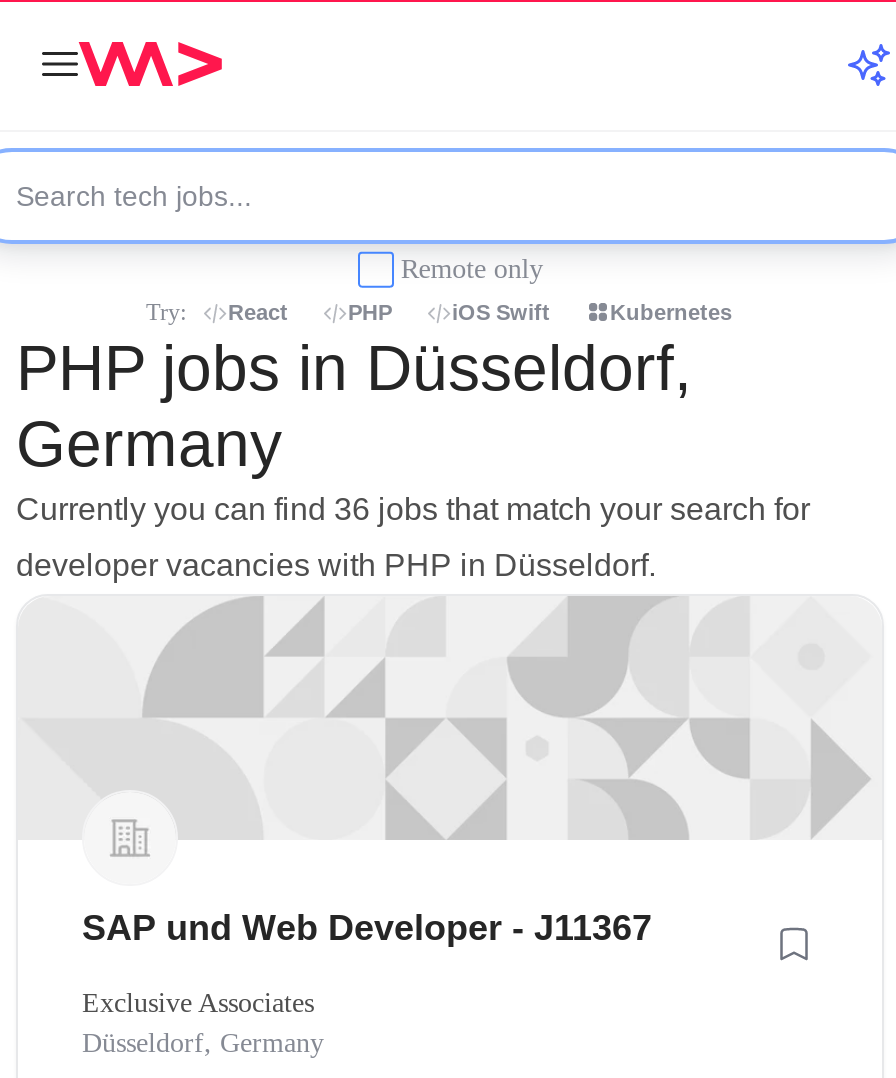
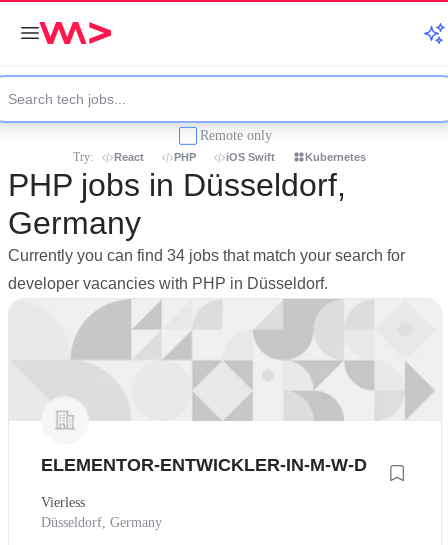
- Currently you can find 36 jobs that match your search for
+ Currently you can find 34 jobs that match your search for

- SAP und Web Developer - J11367
+ ELEMENTOR-ENTWICKLER-IN-M-W-D

- Exclusive Associates
+ Vierless
